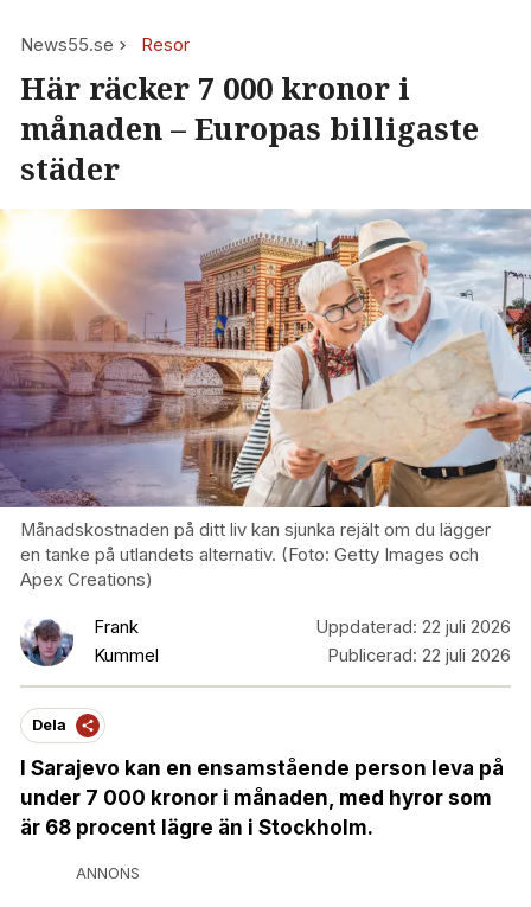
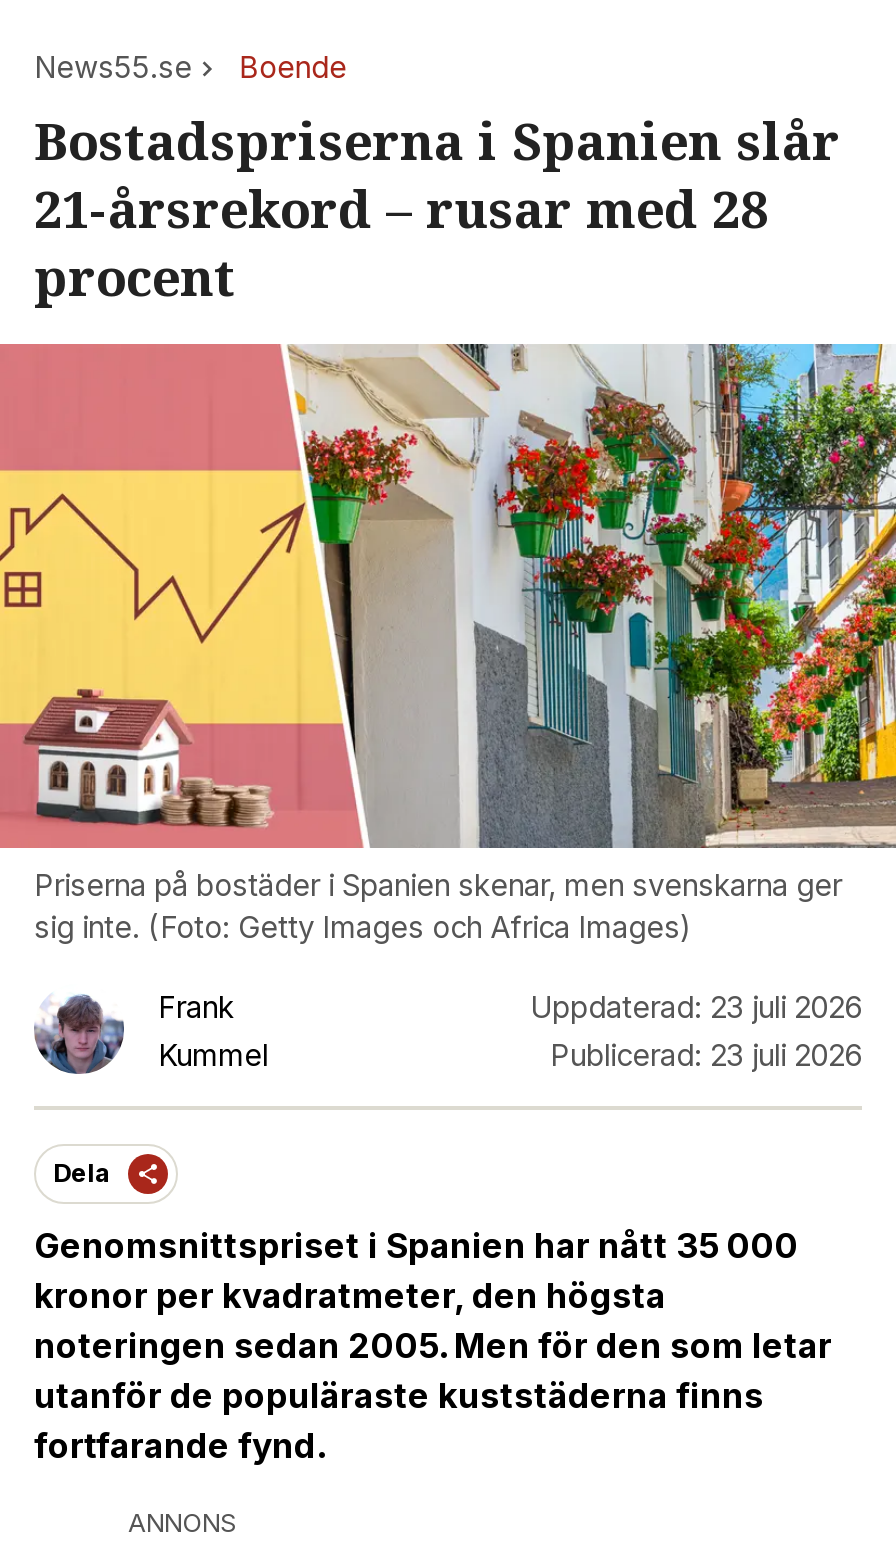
- Resor
- Här räcker 7 000 kronor i
- månaden – Europas billigaste
- städer
+ Boende
+ Bostadspriserna i Spanien slår
+ 21-årsrekord – rusar med 28
+ procent

- [image]
- Månadskostnaden på ditt liv kan sjunka rejält om du lägger
- en tanke på utlandets alternativ. (Foto: Getty Images och
- Apex Creations)
+ [image]
+ Priserna på bostäder i Spanien skenar, men svenskarna ger
+ sig inte. (Foto: Getty Images och Africa Images)

moved up: [image] | Frank | Kummel | Dela

- Uppdaterad: 22 juli 2026
+ Uppdaterad: 23 juli 2026

- Publicerad: 22 juli 2026
+ Publicerad: 23 juli 2026

- I Sarajevo kan en ensamstående person leva på
- under 7 000 kronor i månaden, med hyror som
- är 68 procent lägre än i Stockholm.
+ Genomsnittspriset i Spanien har nått 35 000
+ kronor per kvadratmeter, den högsta
+ noteringen sedan 2005. Men för den som letar
+ utanför de populäraste kuststäderna finns
+ fortfarande fynd.
